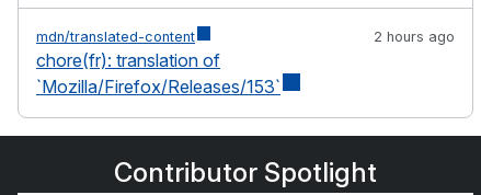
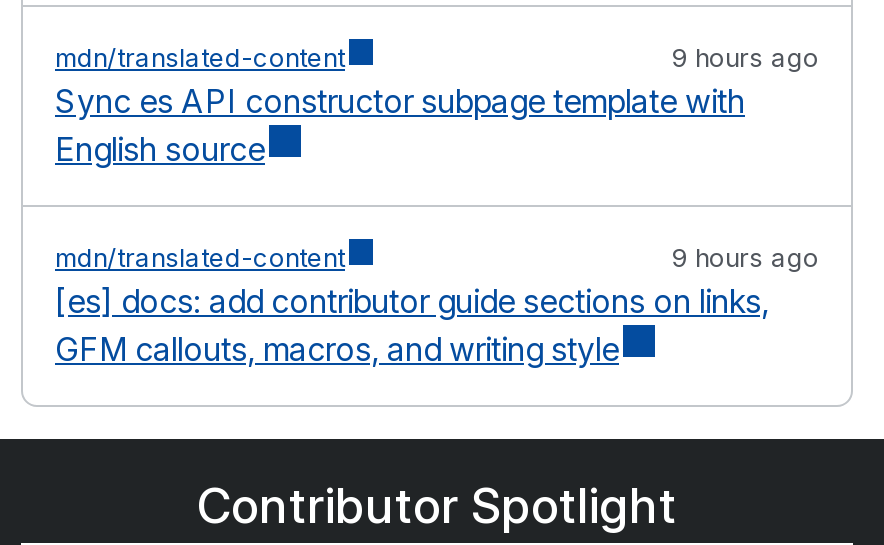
- 2 hours ago
- chore(fr): translation of
- `Mozilla/Firefox/Releases/153`
+ 9 hours ago
+ Sync es API constructor subpage template with
+ English source
+ mdn/translated-content
+ 9 hours ago
+ [es] docs: add contributor guide sections on links,
+ GFM callouts, macros, and writing style
